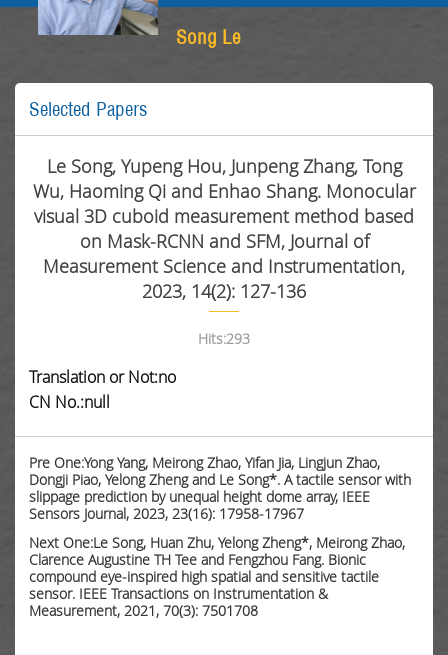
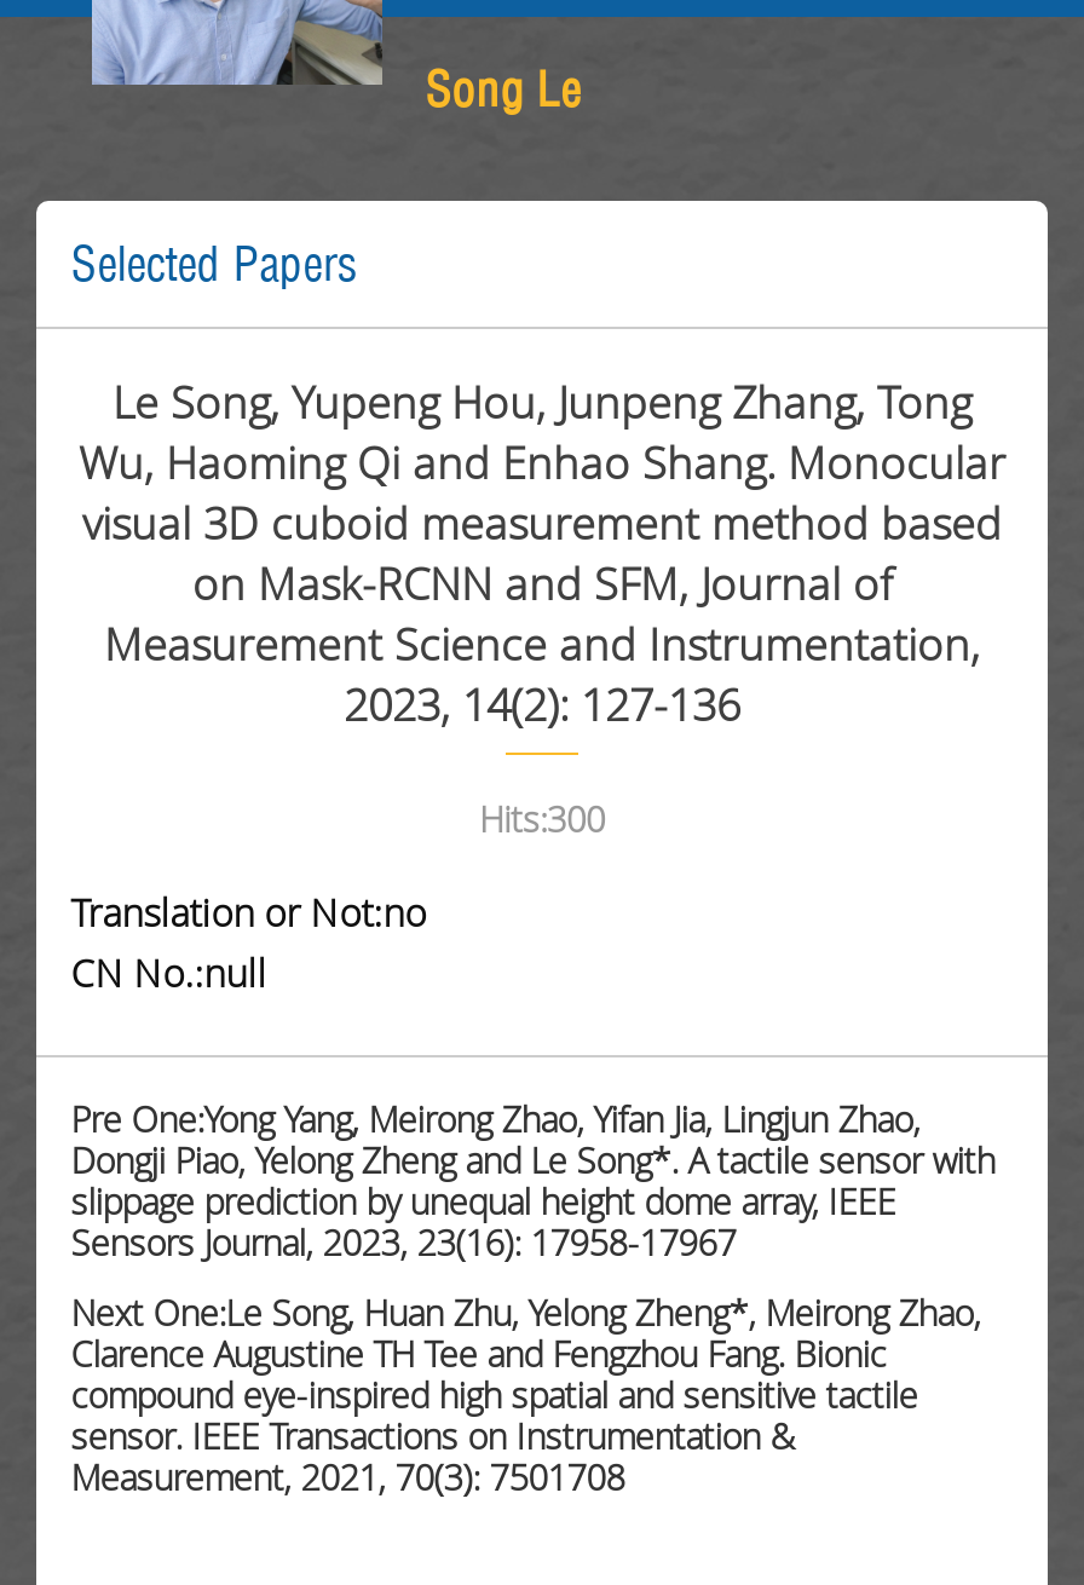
- Hits:293
+ Hits:300
